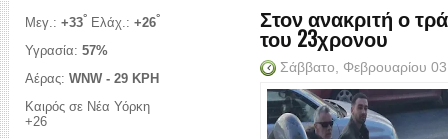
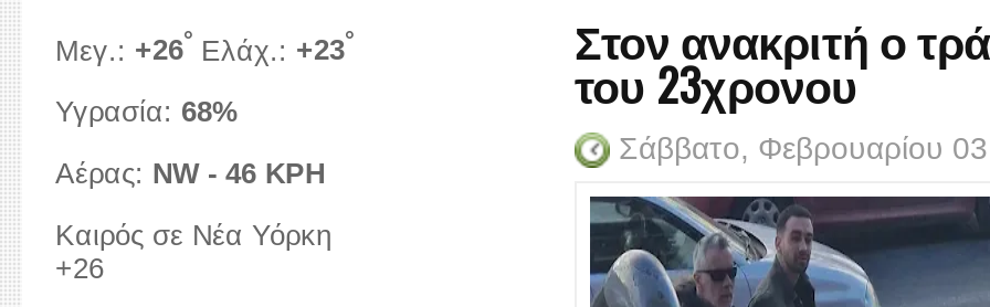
- Μεγ.: +33 ° Ελάχ.: +26°
+ Μεγ.: +26 ° Ελάχ.: +23°

- Υγρασία: 57%
+ Υγρασία: 68%

- Αέρας: WNW - 29 KPH
+ Αέρας: NW - 46 KPH
